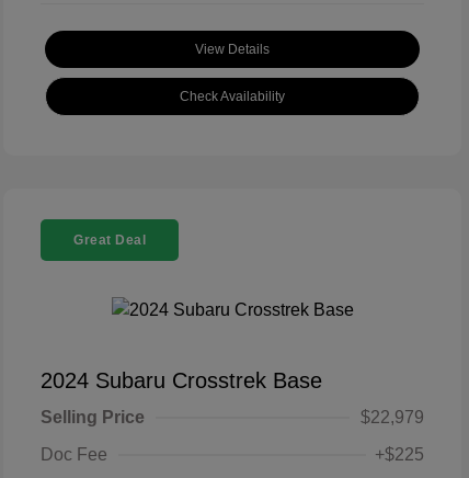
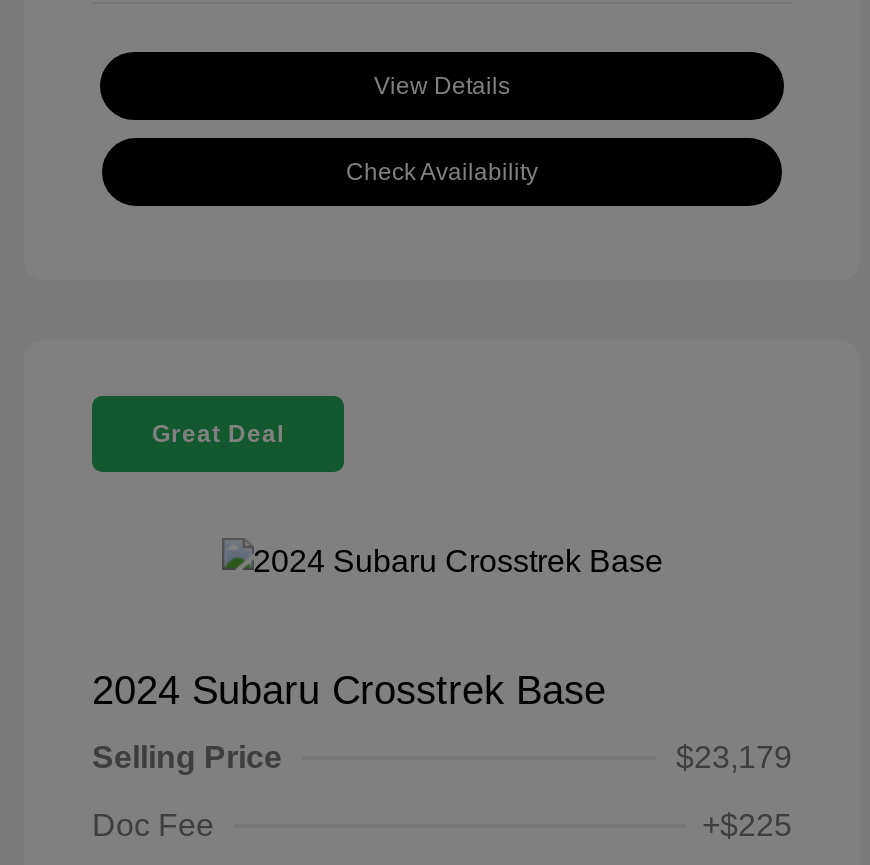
- $22,979
+ $23,179
